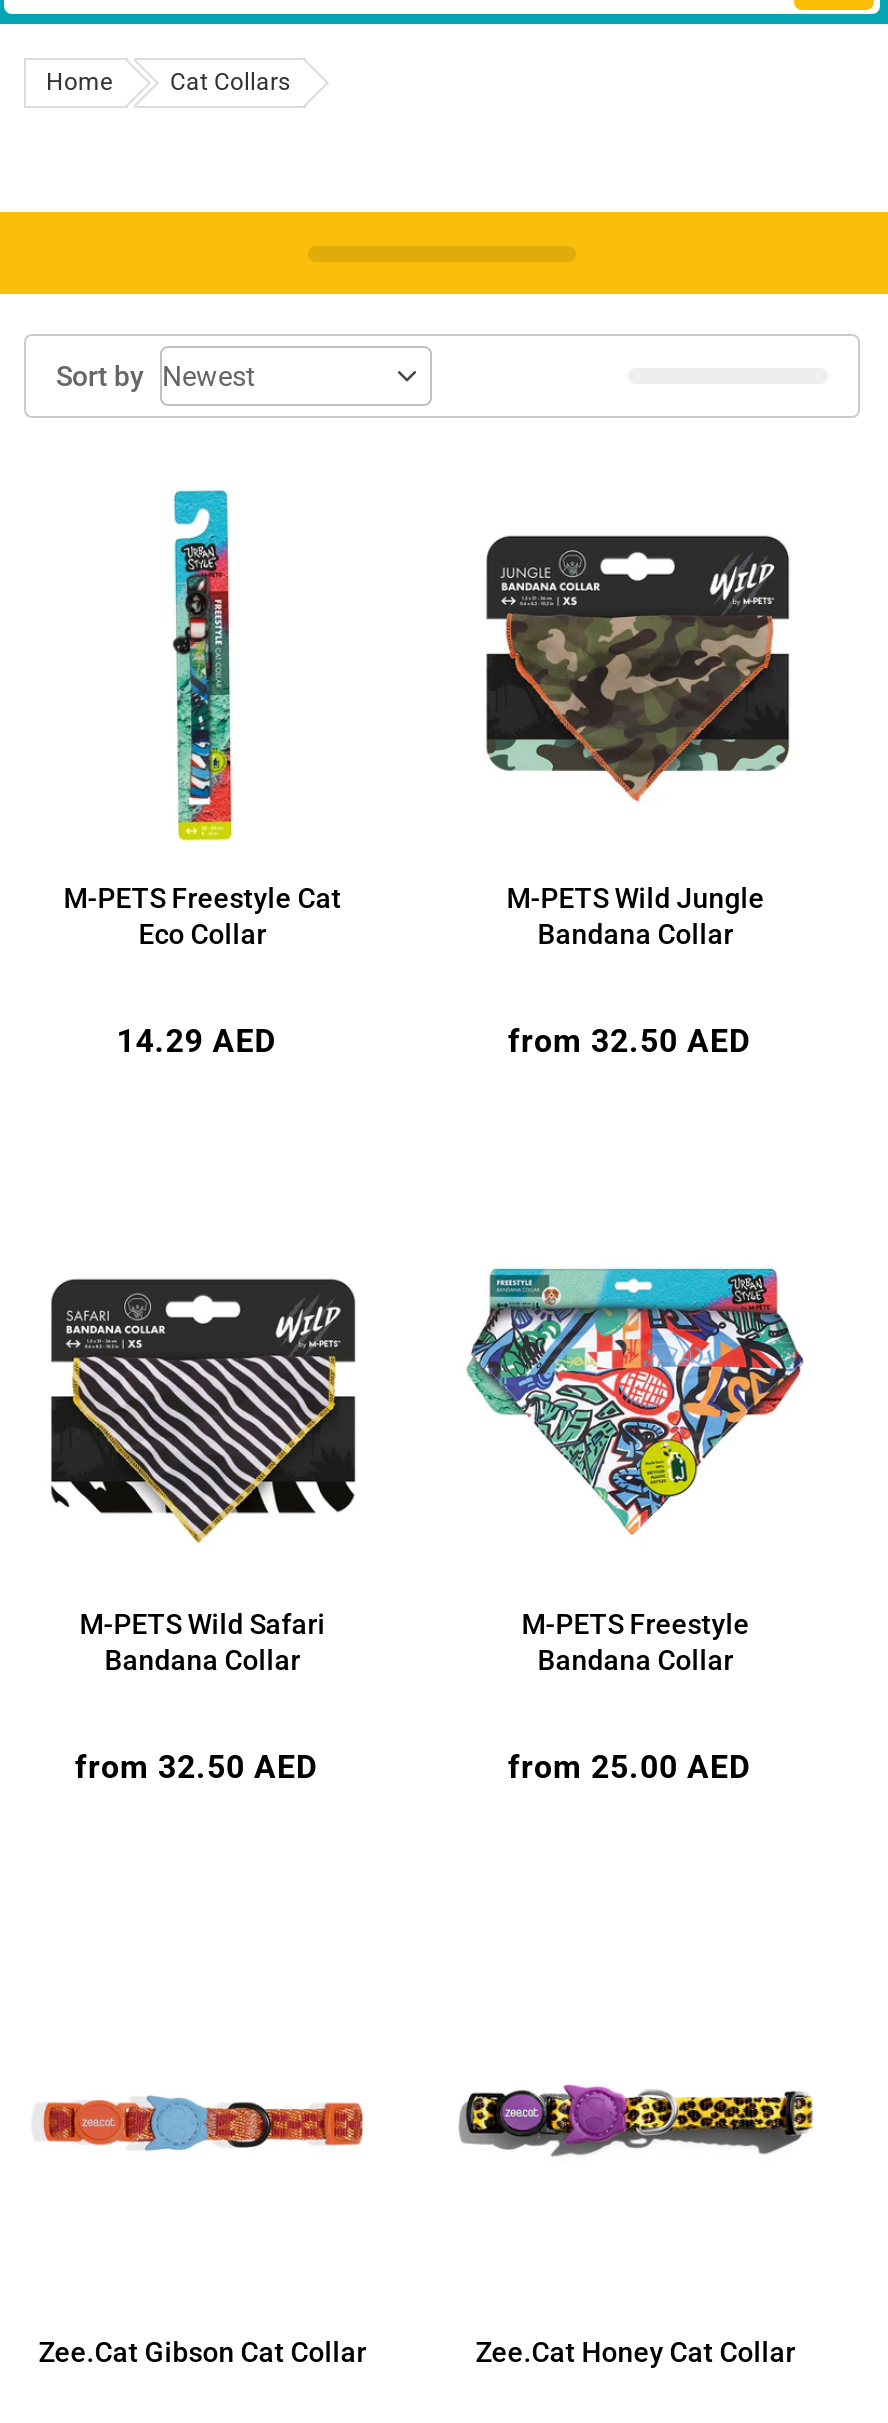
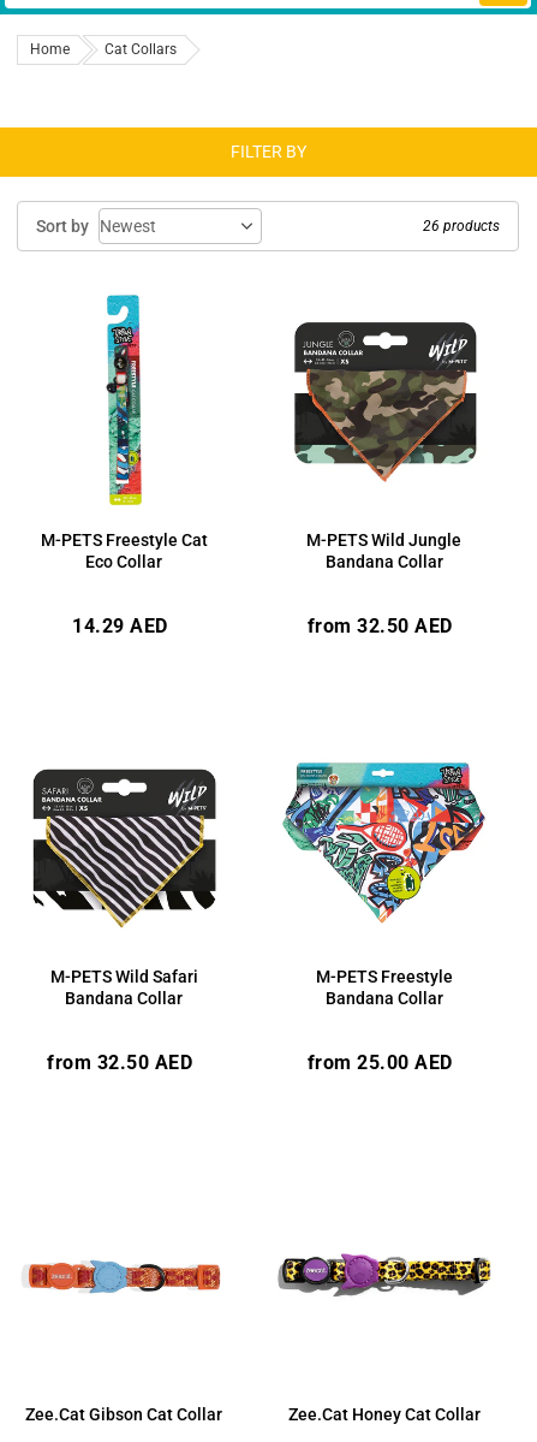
+ FILTER BY

+ 26 products
